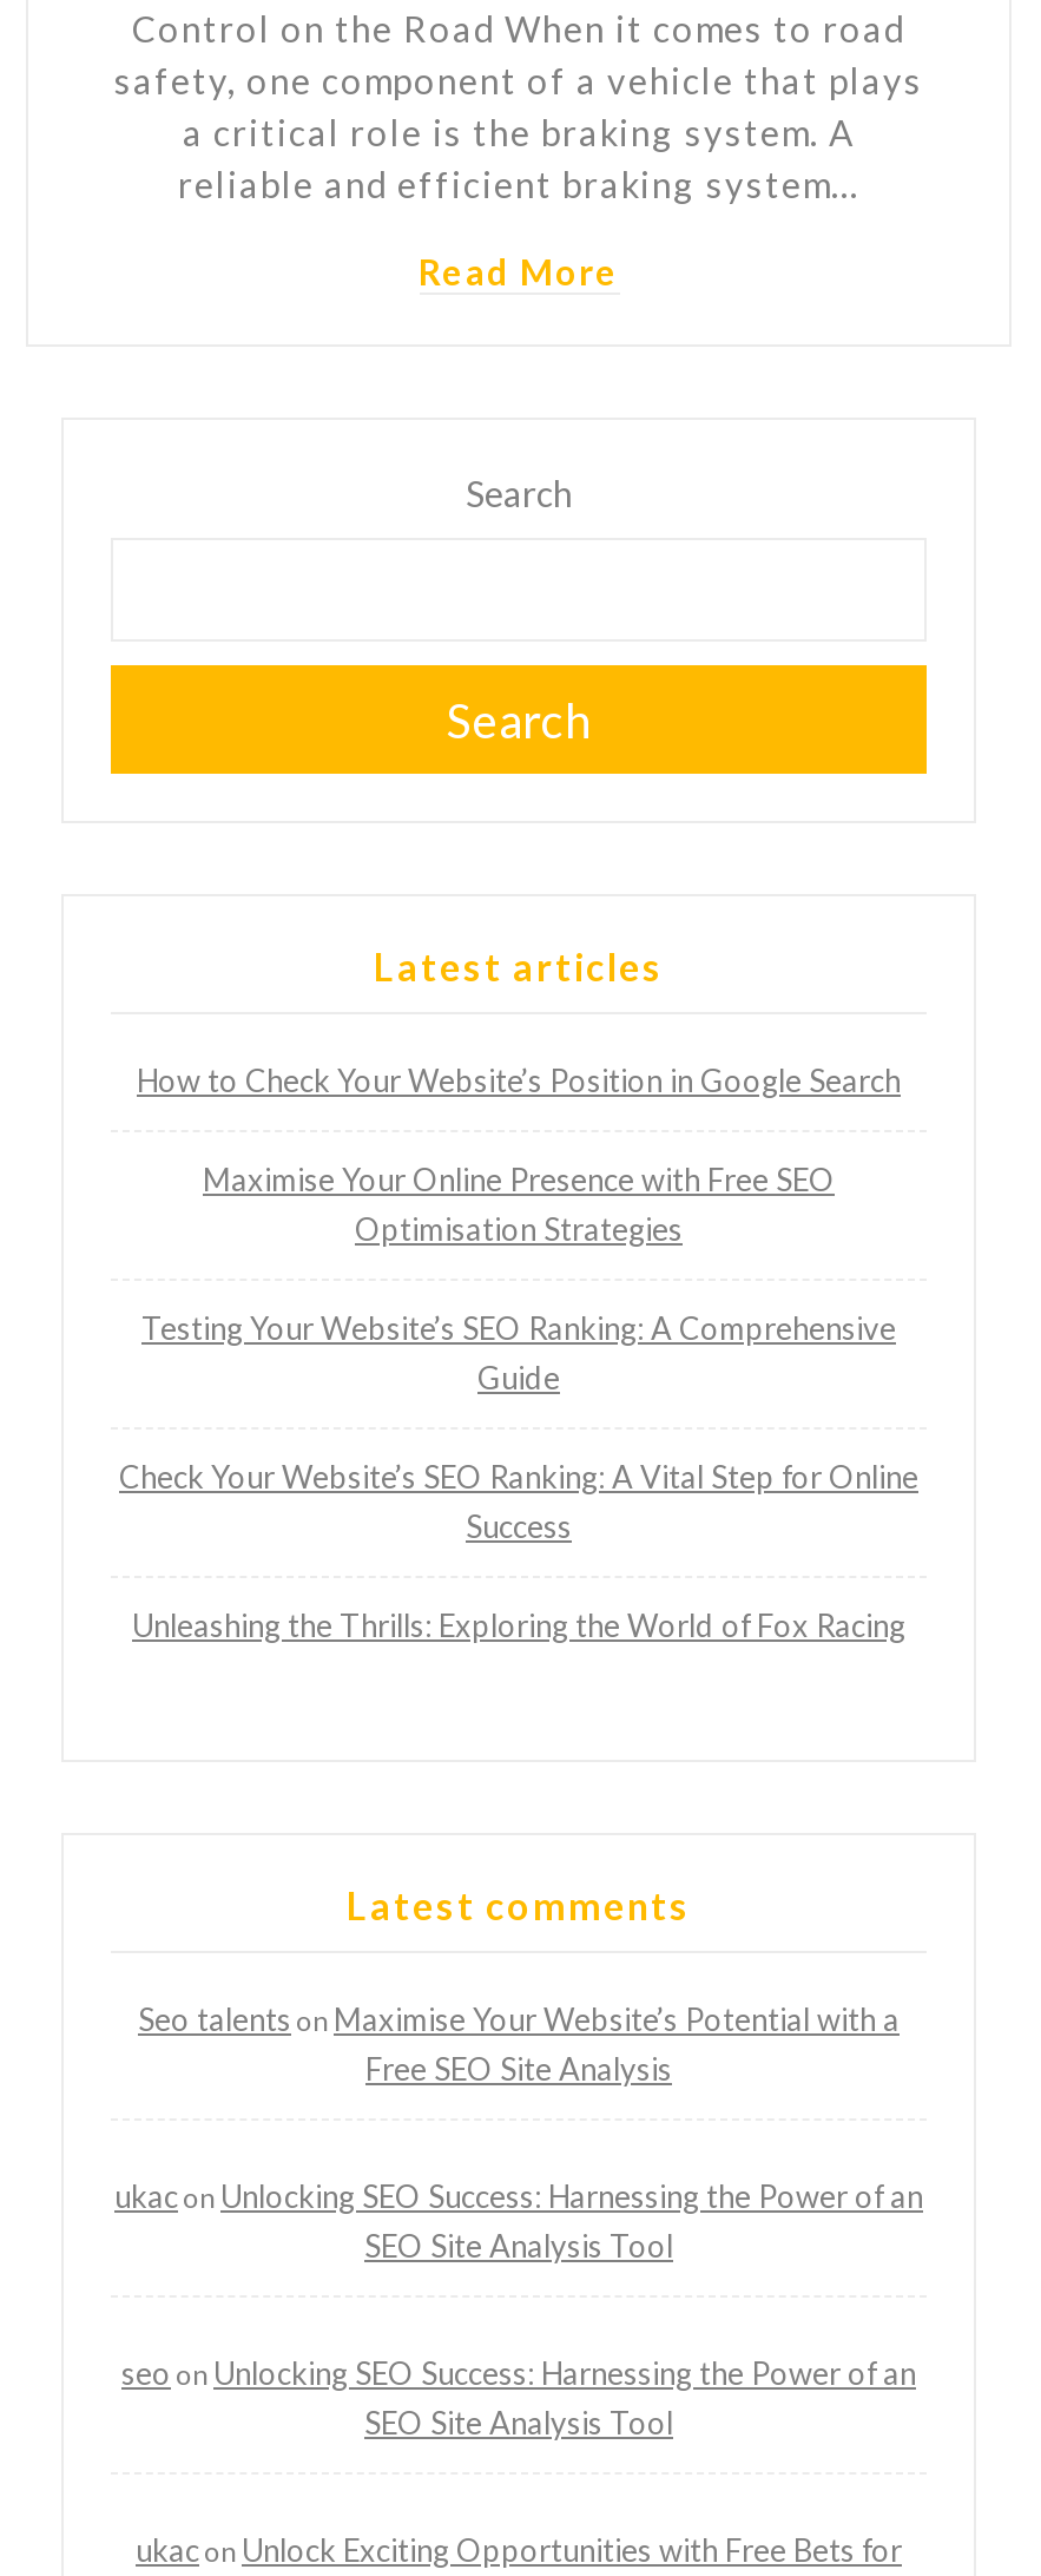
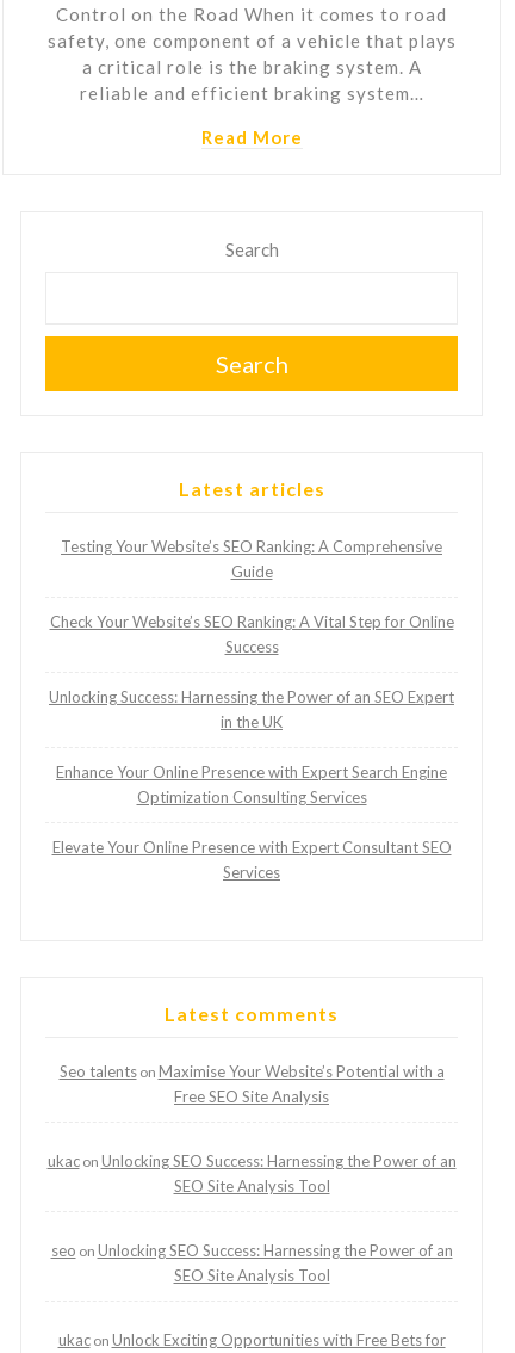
- How to Check Your Website’s Position in Google Search
- Maximise Your Online Presence with Free SEO
- Optimisation Strategies

moved up: Testing Your Website’s SEO Ranking: A Comprehensive | Guide | Check Your Website’s SEO Ranking: A Vital Step for Online | Success

- Unleashing the Thrills: Exploring the World of Fox Racing
+ Unlocking Success: Harnessing the Power of an SEO Expert
+ in the UK
+ Enhance Your Online Presence with Expert Search Engine
+ Optimization Consulting Services
+ Elevate Your Online Presence with Expert Consultant SEO
+ Services
